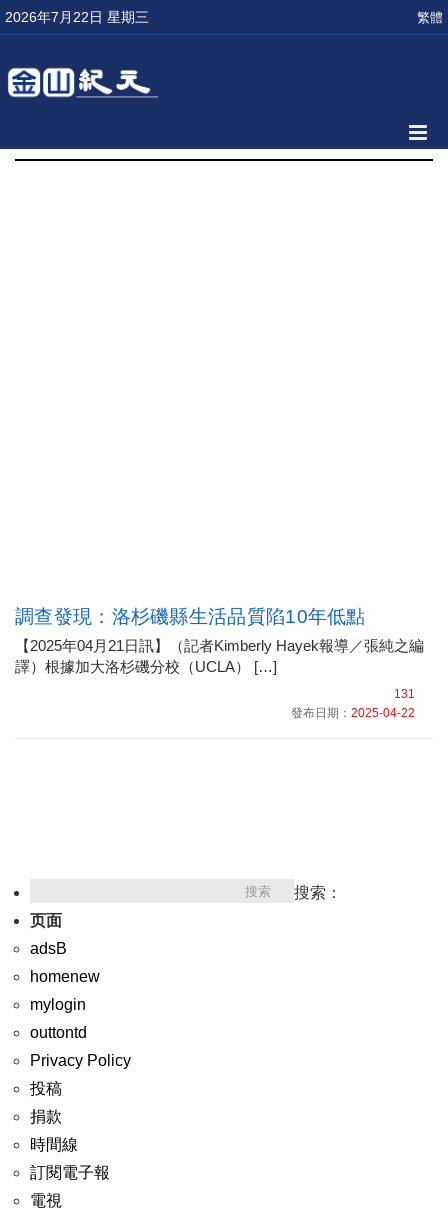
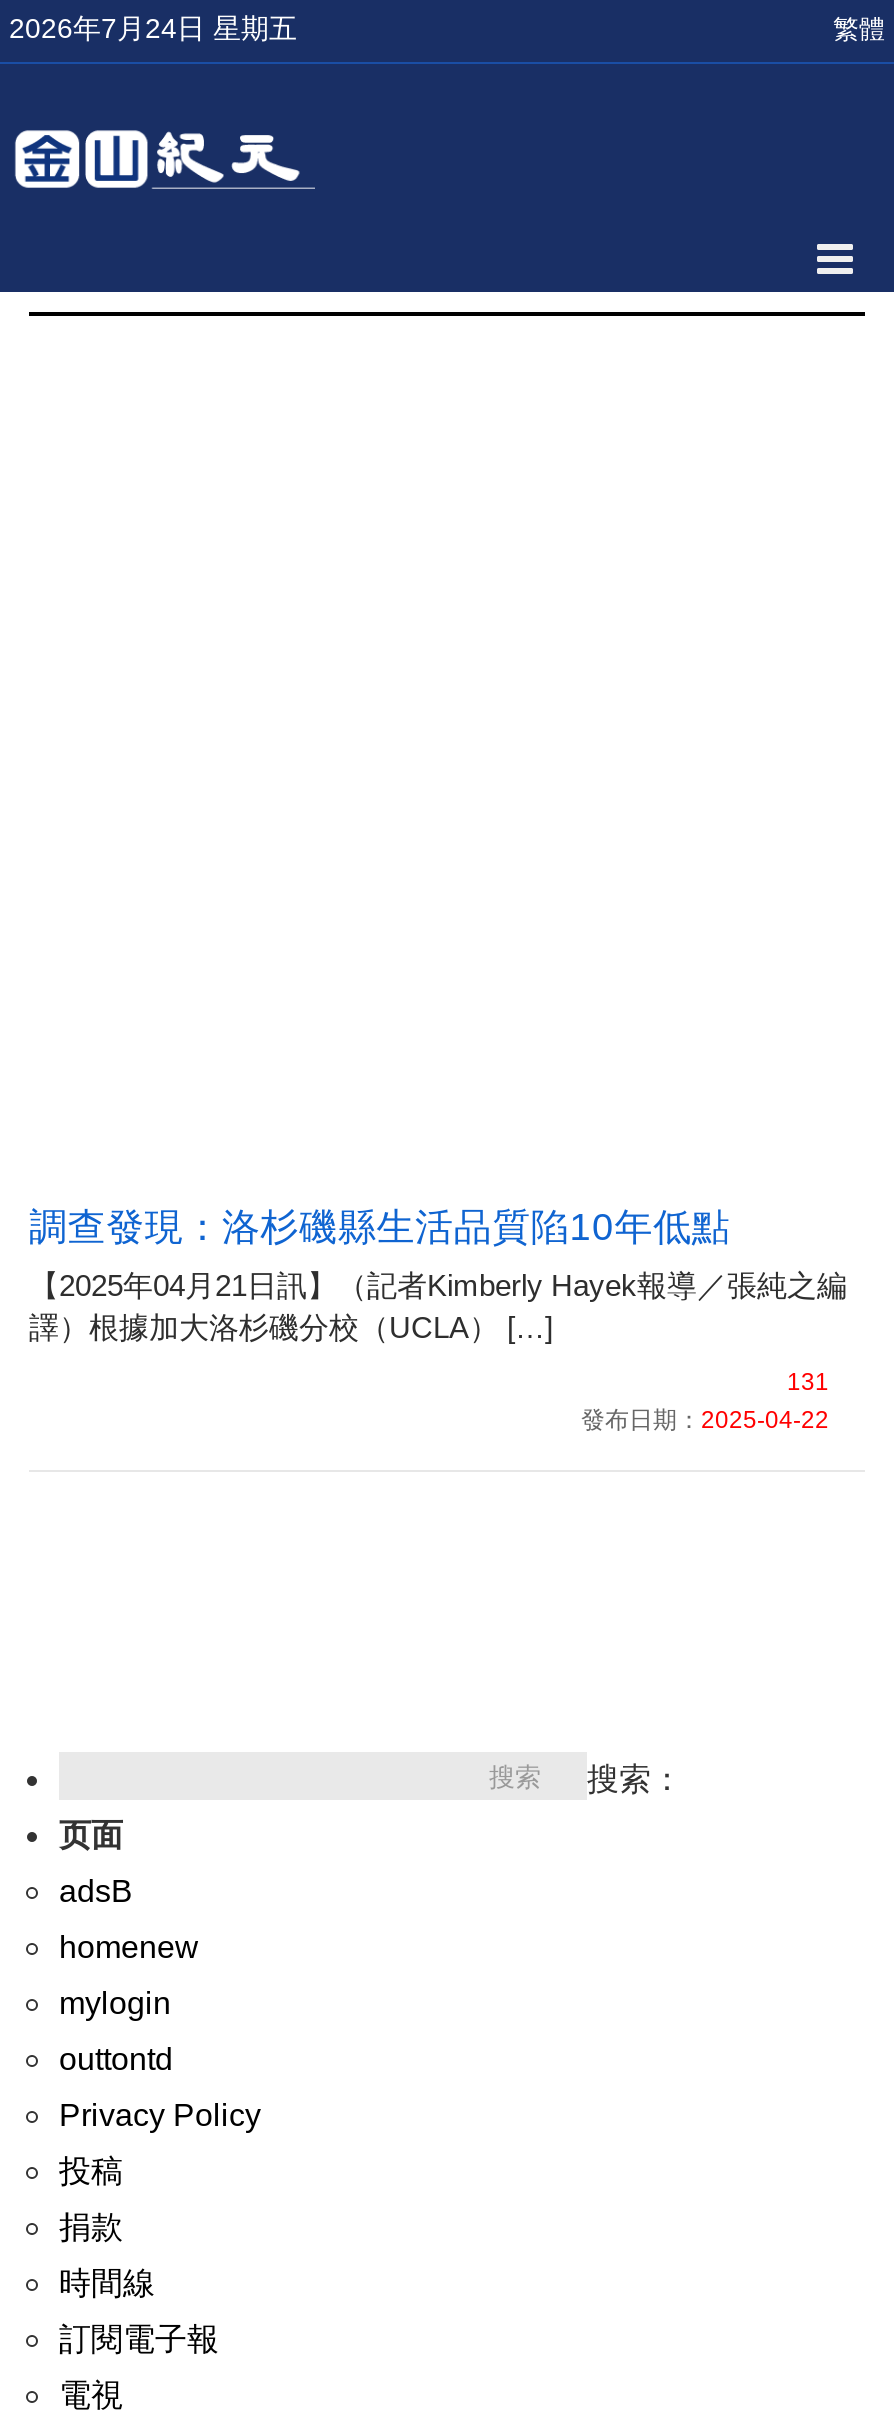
- 2026年7月22日 星期三
+ 2026年7月24日 星期五
